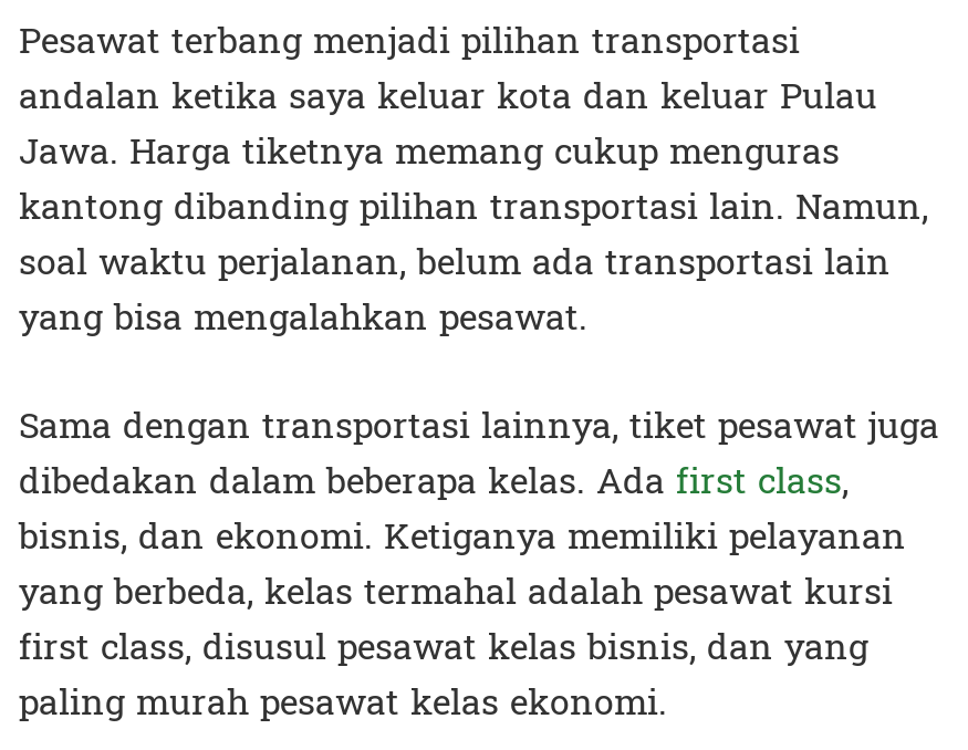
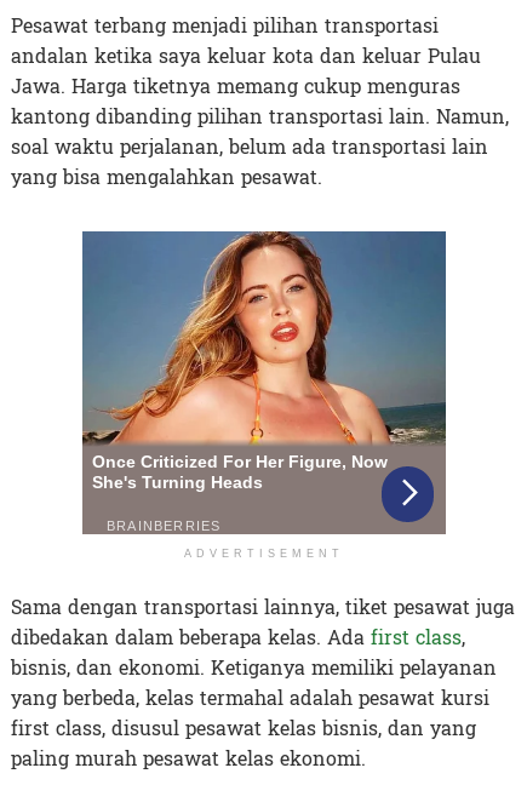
+ [image]
+ ADVERTISEMENT
